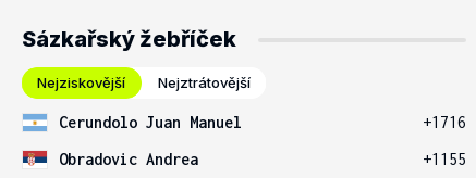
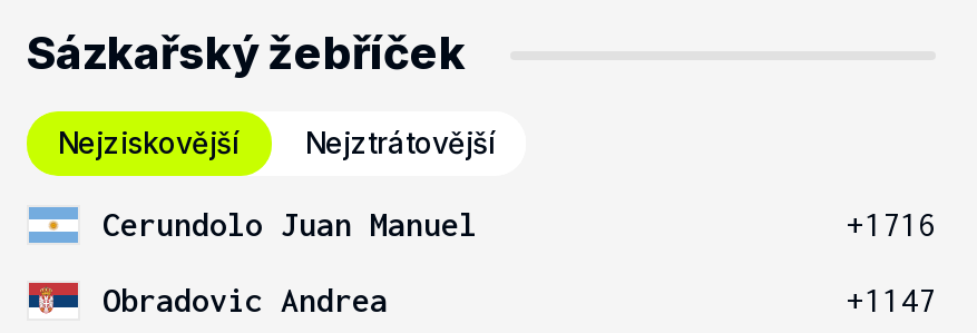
- +1155
+ +1147
